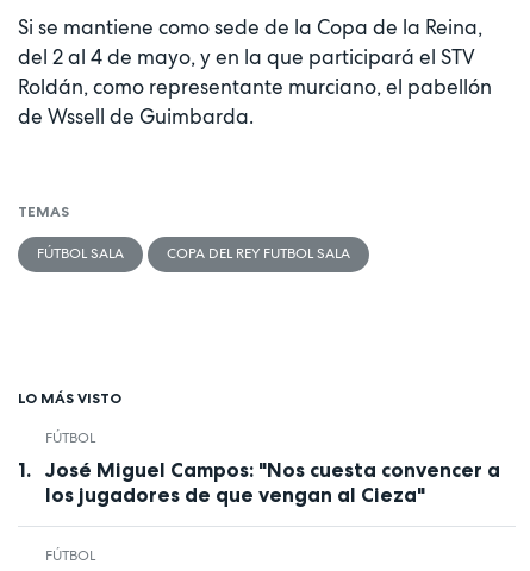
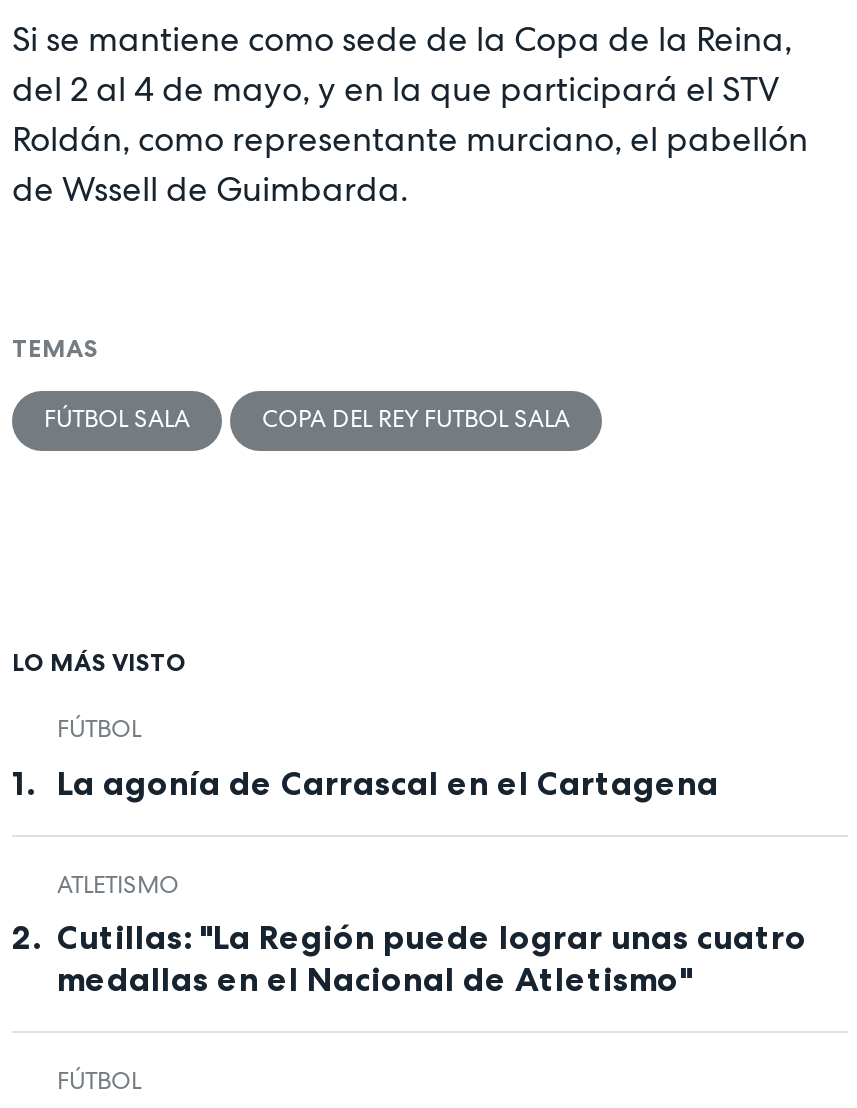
- José Miguel Campos: "Nos cuesta convencer a
- los jugadores de que vengan al Cieza"
+ La agonía de Carrascal en el Cartagena
+ ATLETISMO
+ Cutillas: "La Región puede lograr unas cuatro
+ medallas en el Nacional de Atletismo"
